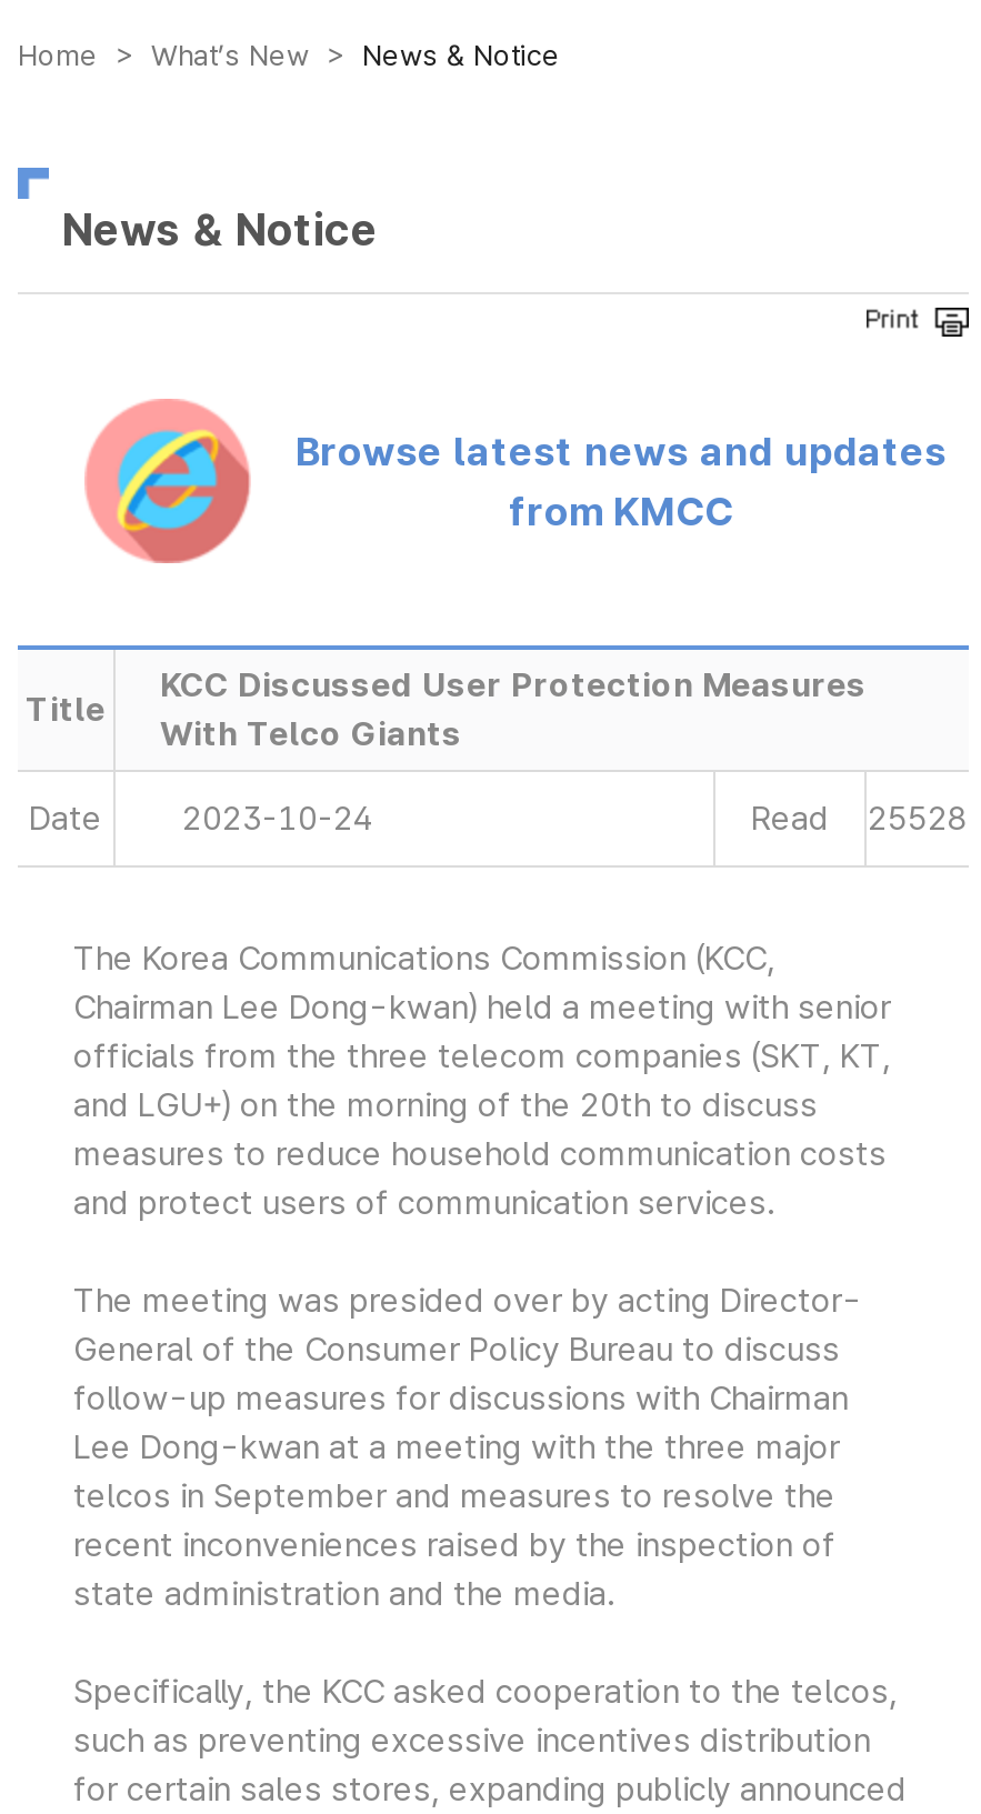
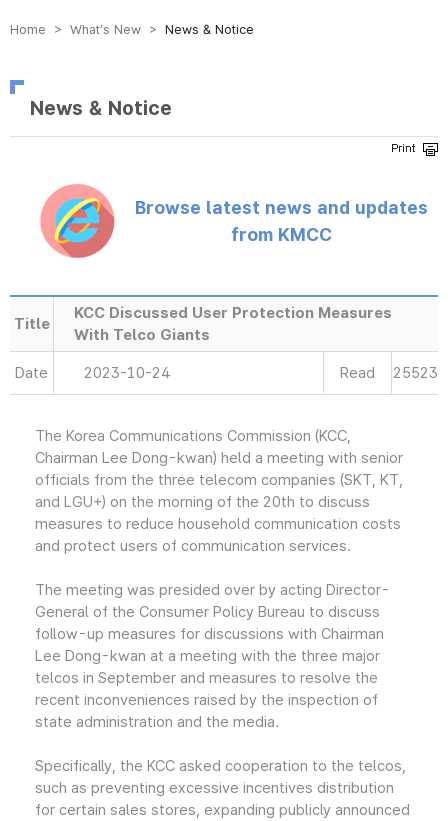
- Read 25528
+ Read 25523
